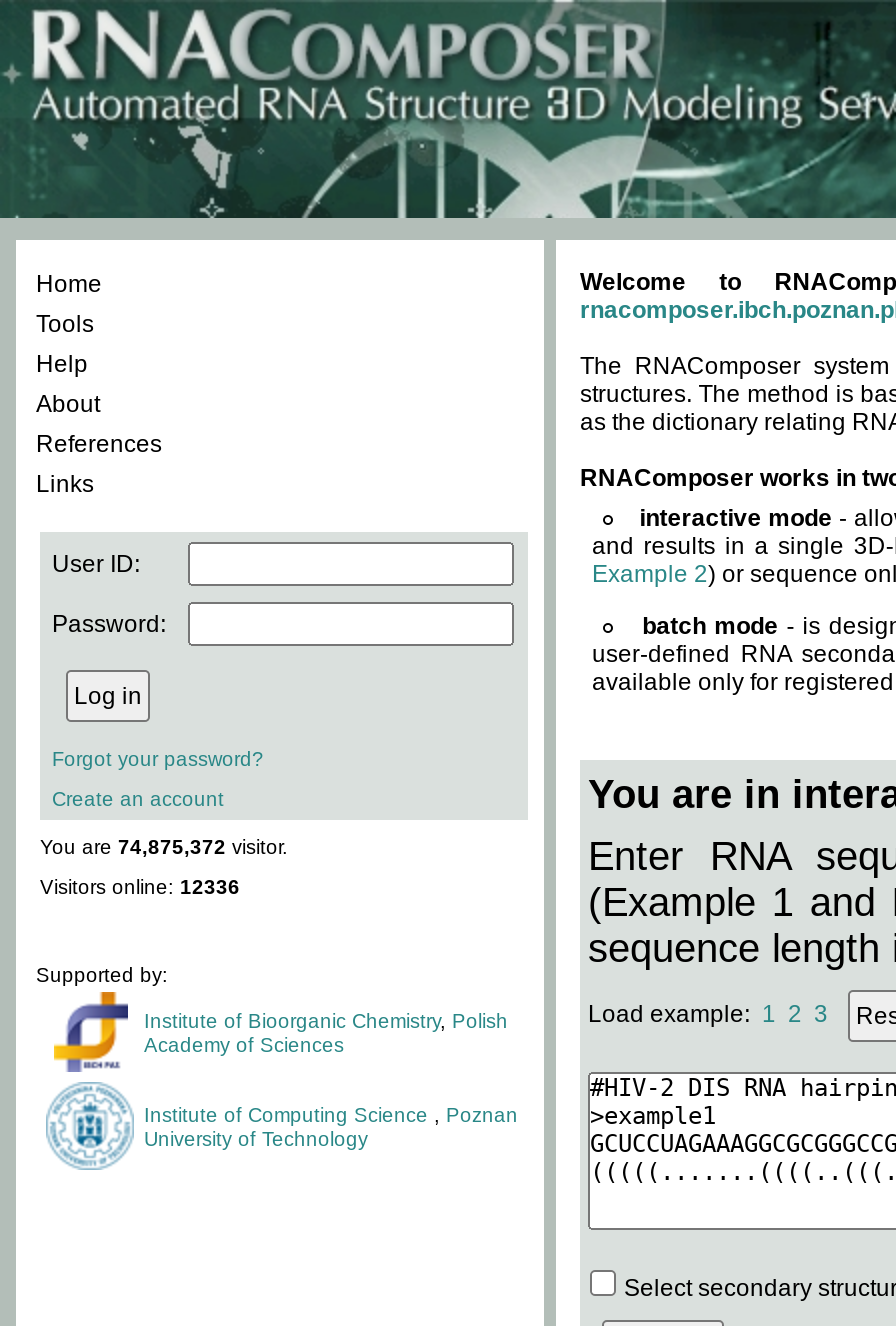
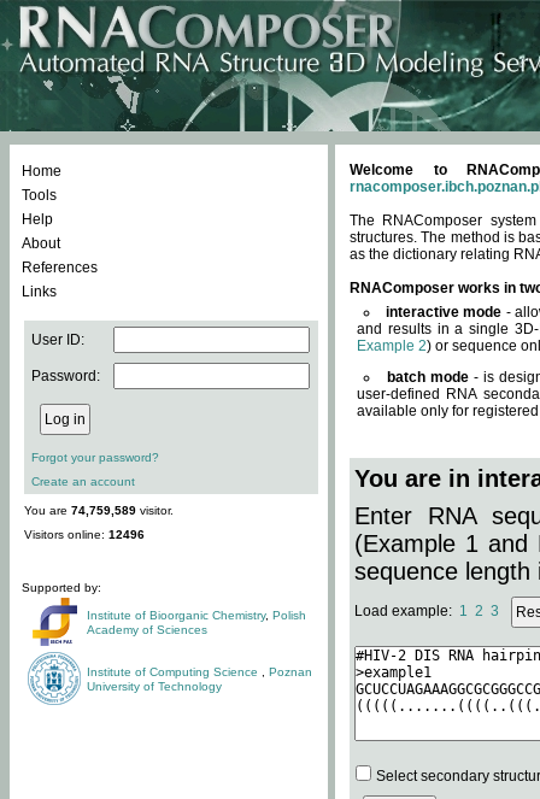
- You are 74,875,372 visitor.
+ You are 74,759,589 visitor.

- Visitors online: 12336
+ Visitors online: 12496
